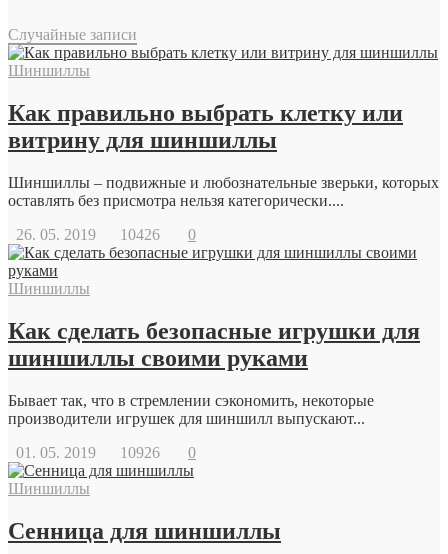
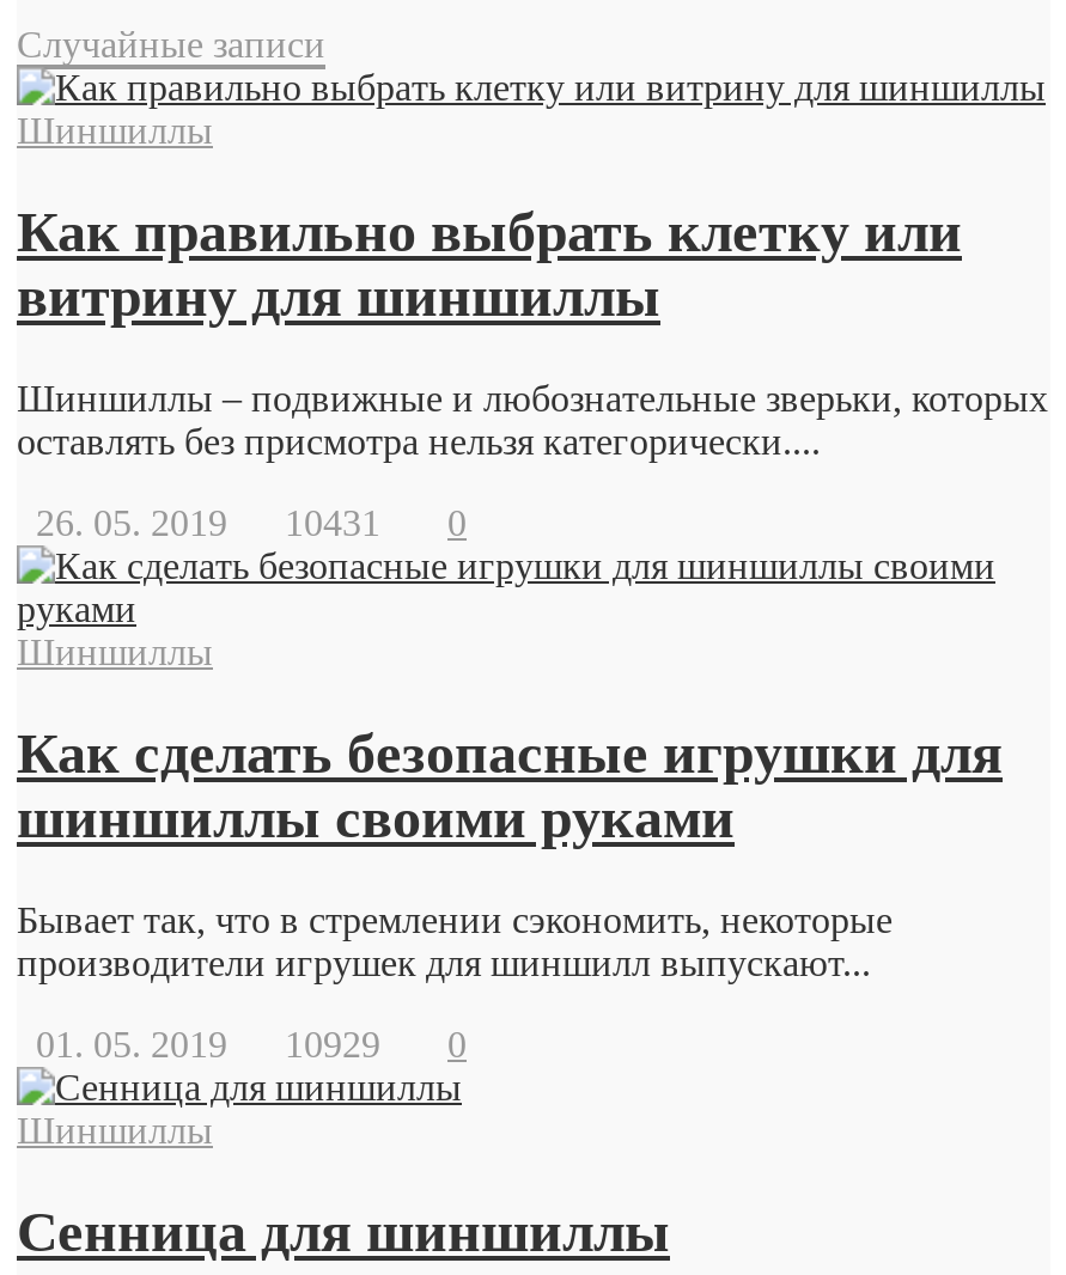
- 26. 05. 2019 10426 0
+ 26. 05. 2019 10431 0

- 01. 05. 2019 10926 0
+ 01. 05. 2019 10929 0
